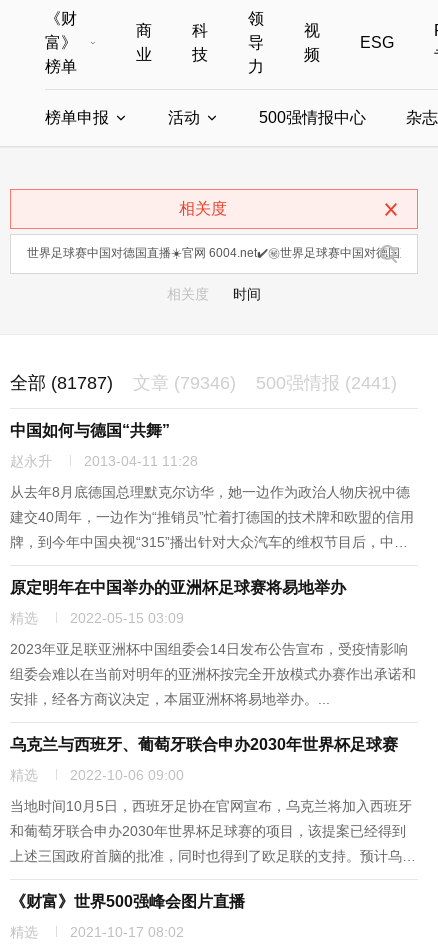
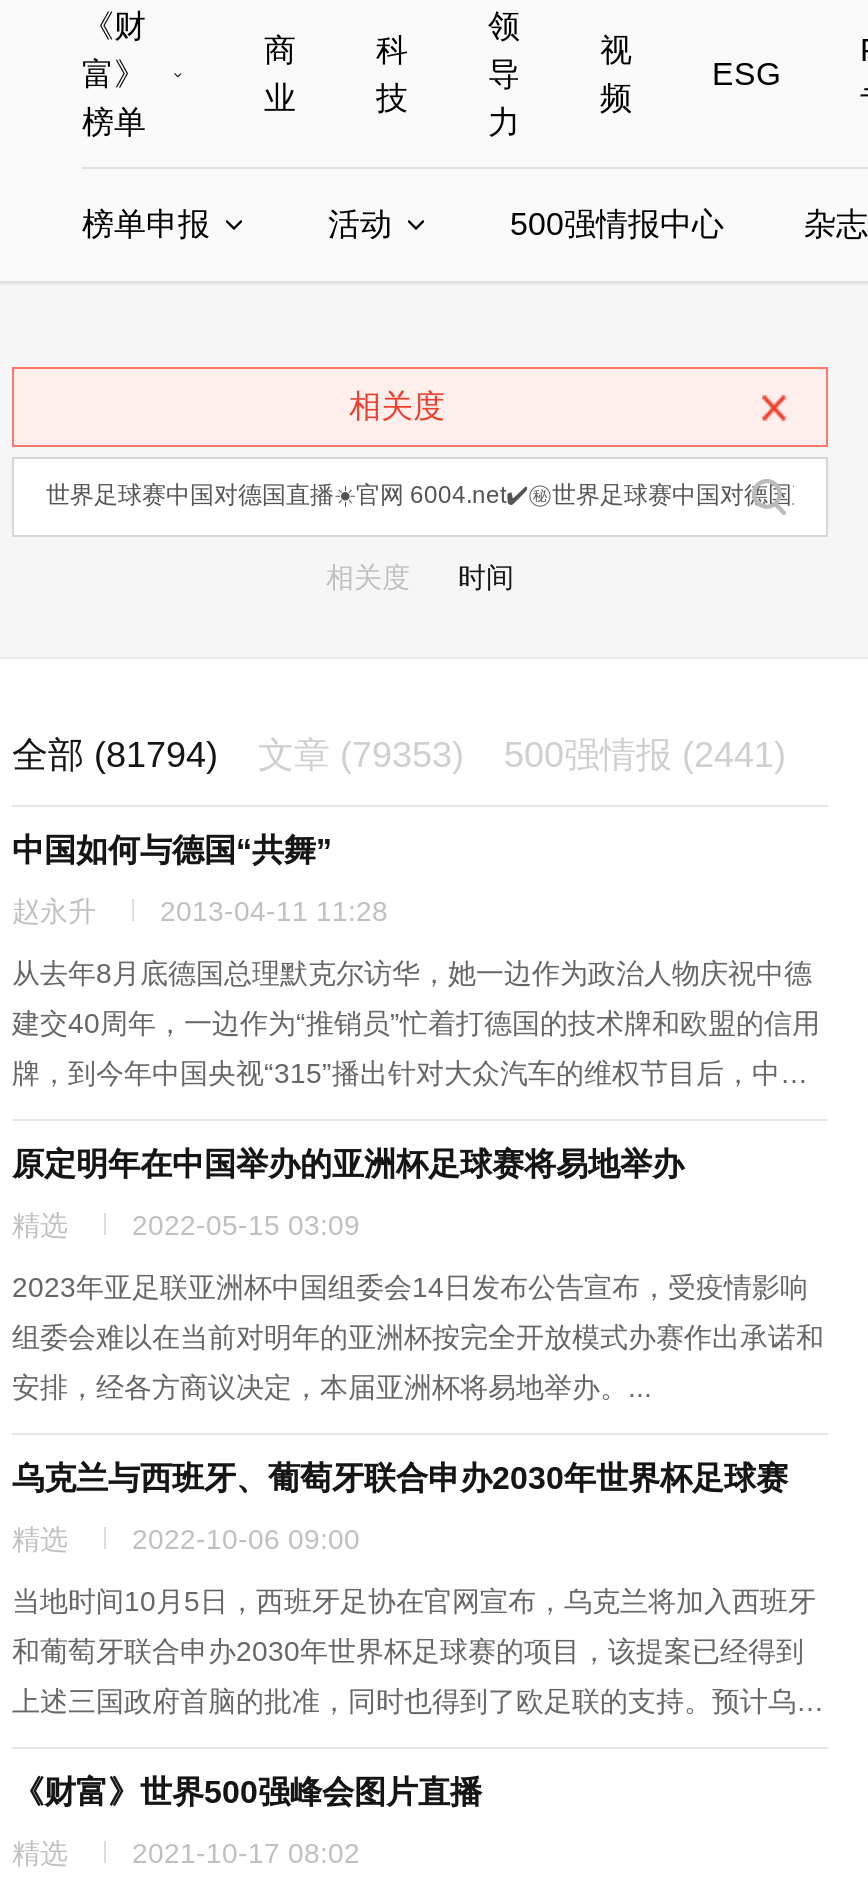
- 全部 (81787)
+ 全部 (81794)

- 文章 (79346)
+ 文章 (79353)
